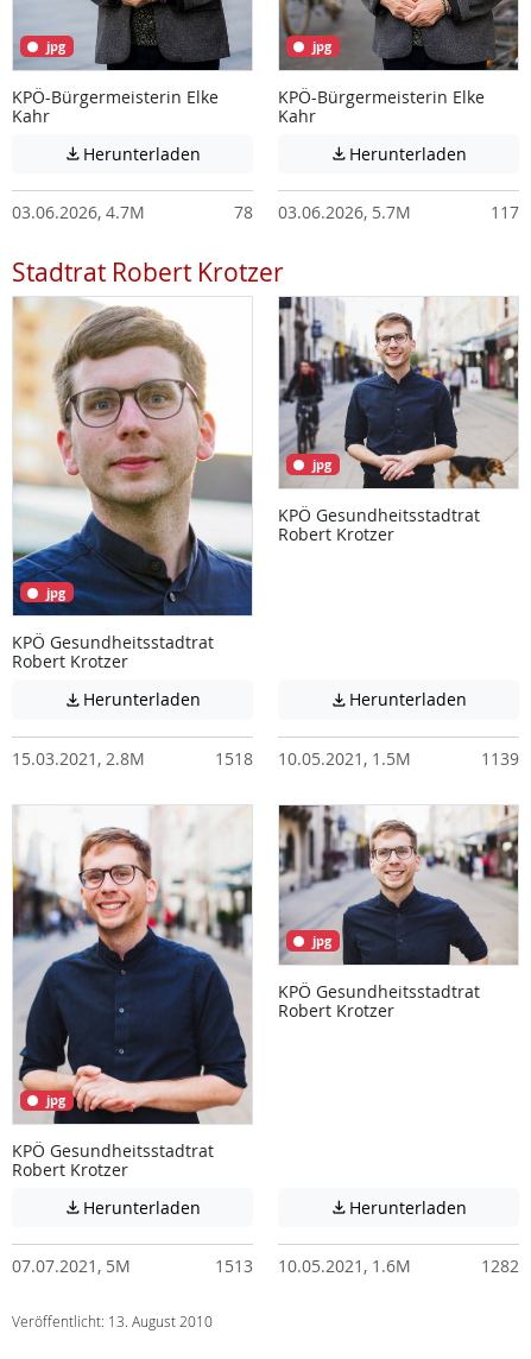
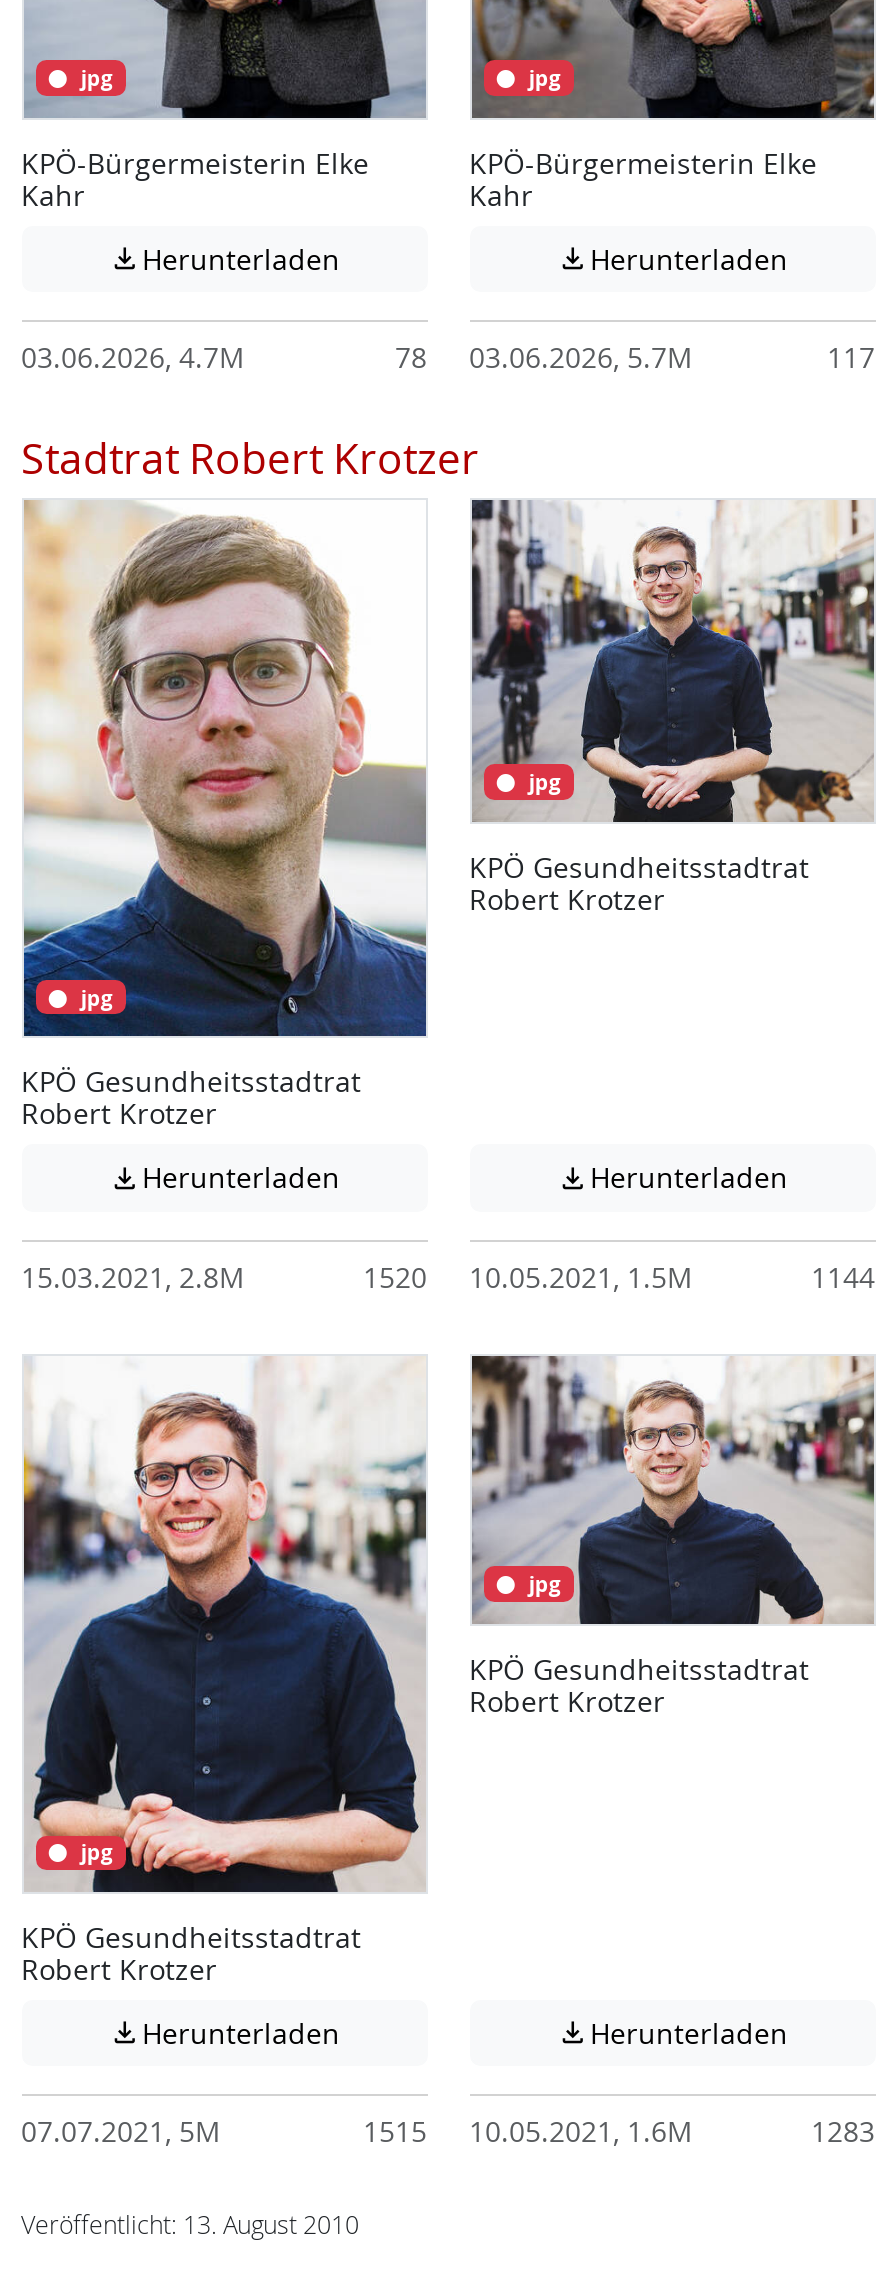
- 1518 10.05.2021, 1.5M
+ 1520 10.05.2021, 1.5M

- 1139
+ 1144

- 1513 10.05.2021, 1.6M
+ 1515 10.05.2021, 1.6M

- 1282
+ 1283
